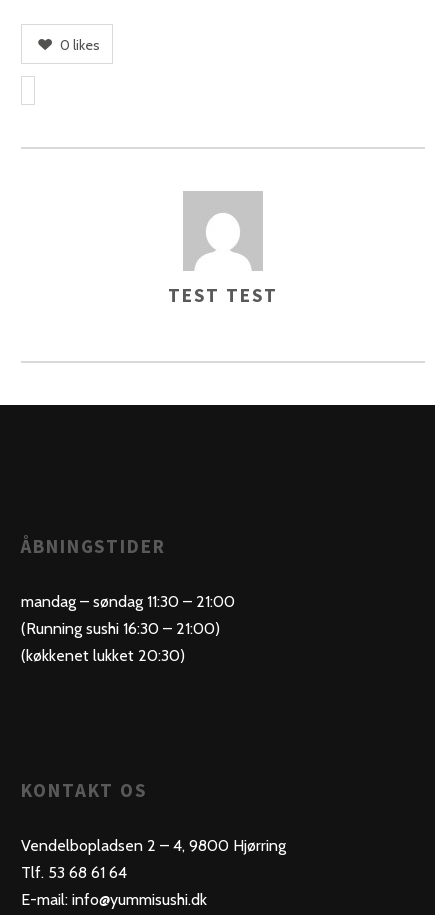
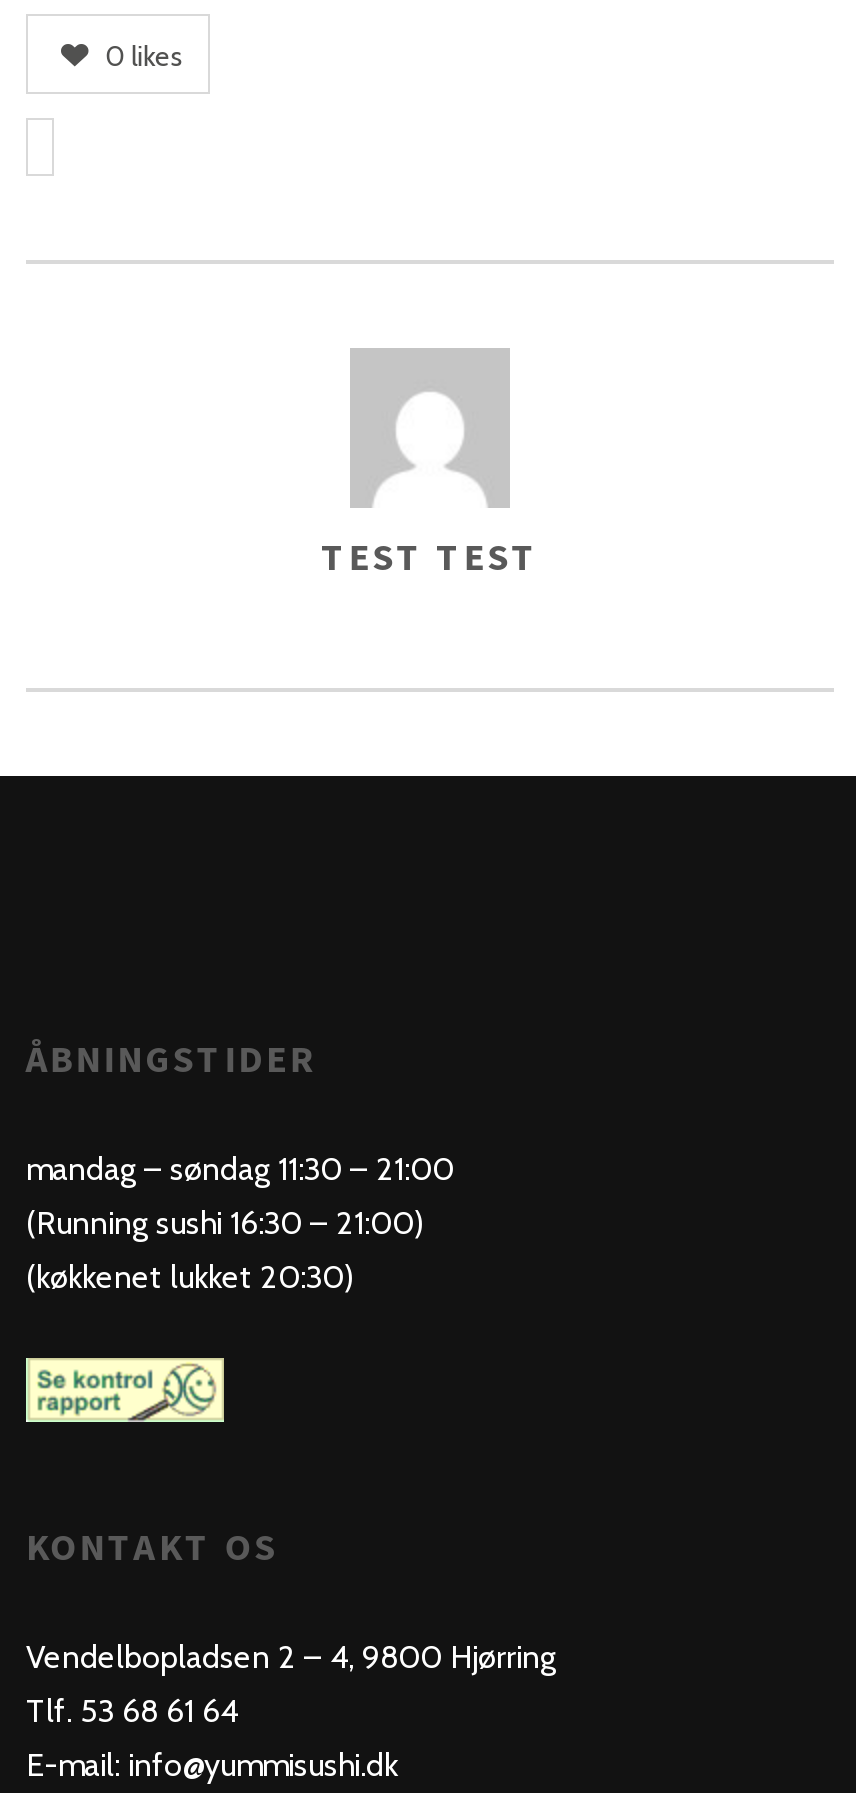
+ [image]
